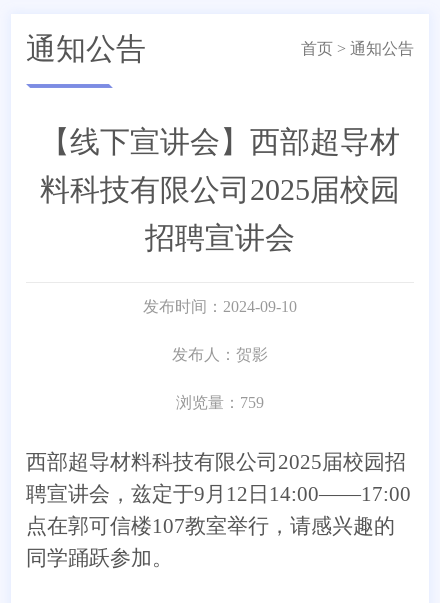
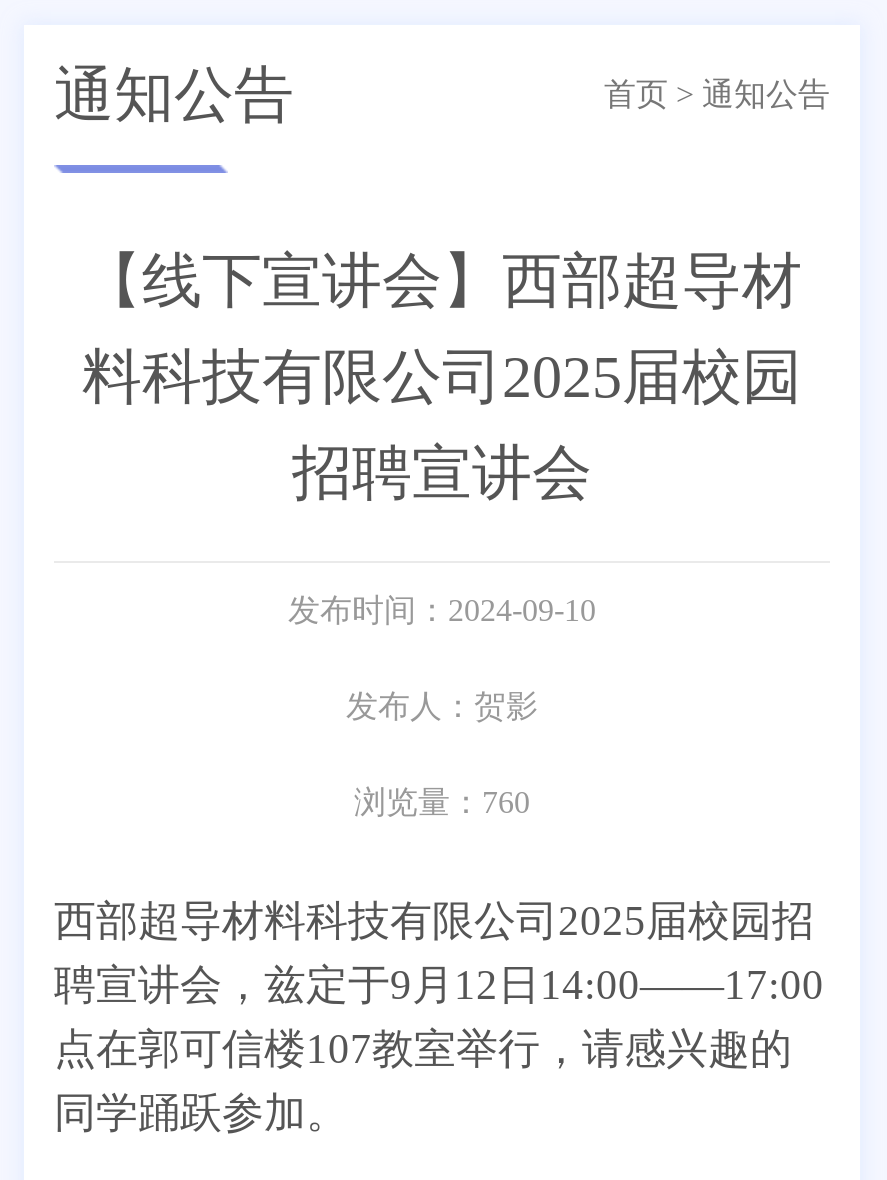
- 浏览量：759
+ 浏览量：760
